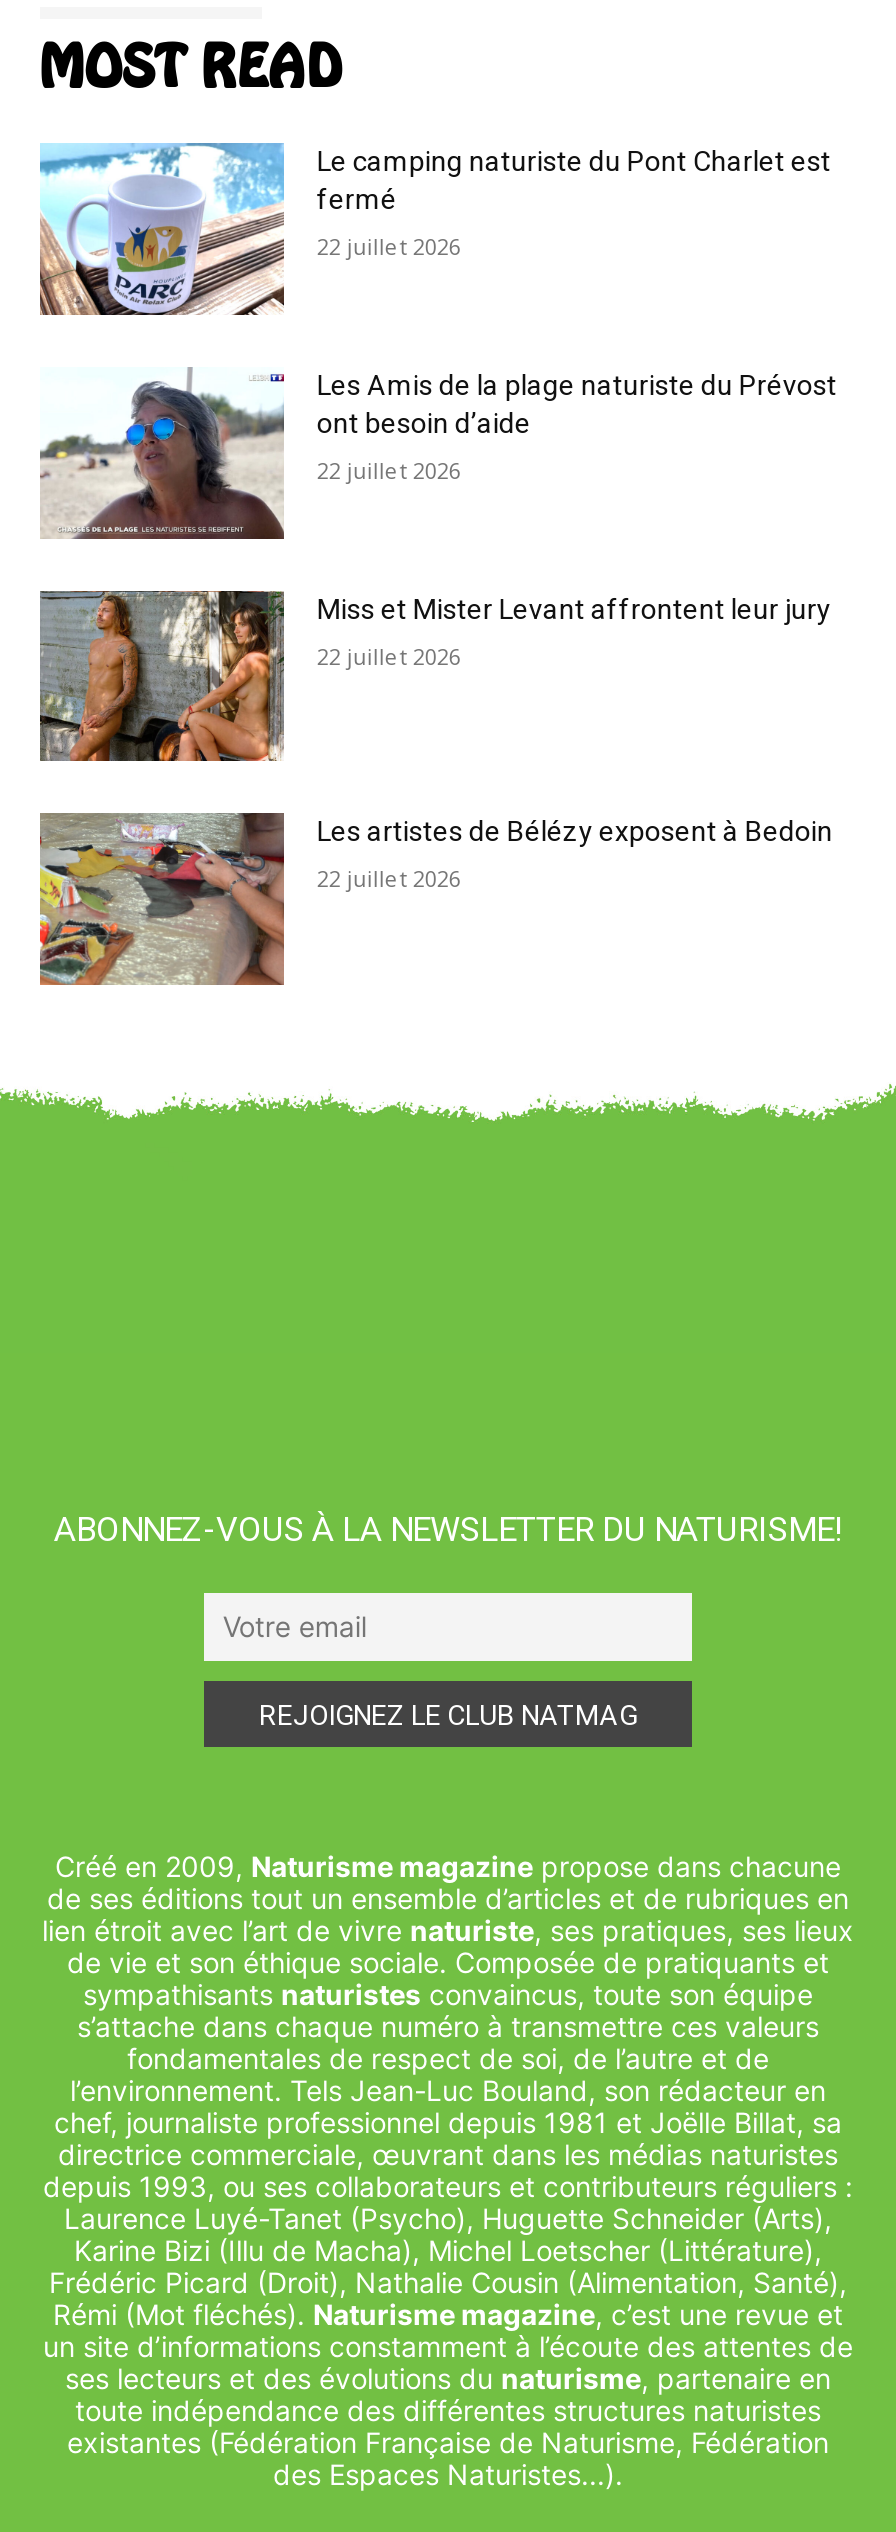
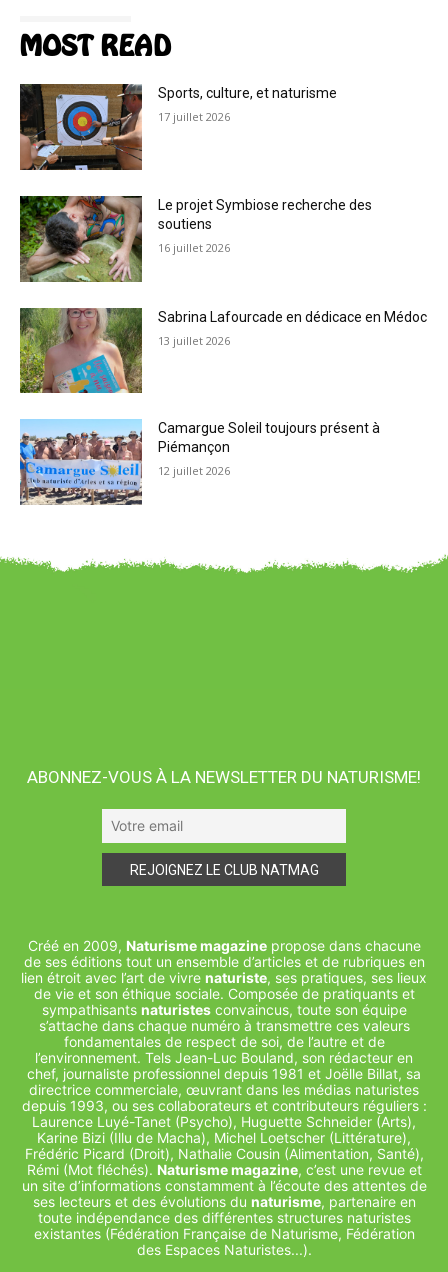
- [image]
- Le camping naturiste du Pont Charlet est
- fermé
+ [image]
+ Sports, culture, et naturisme

- 22 juillet 2026
+ 17 juillet 2026

- [image]
- Les Amis de la plage naturiste du Prévost
- ont besoin d’aide
+ [image]
+ Le projet Symbiose recherche des
+ soutiens

- 22 juillet 2026
+ 16 juillet 2026

- [image]
- Miss et Mister Levant affrontent leur jury
+ [image]
+ Sabrina Lafourcade en dédicace en Médoc

- 22 juillet 2026
+ 13 juillet 2026

- [image]
- Les artistes de Bélézy exposent à Bedoin
+ [image]
+ Camargue Soleil toujours présent à
+ Piémançon

- 22 juillet 2026
+ 12 juillet 2026
